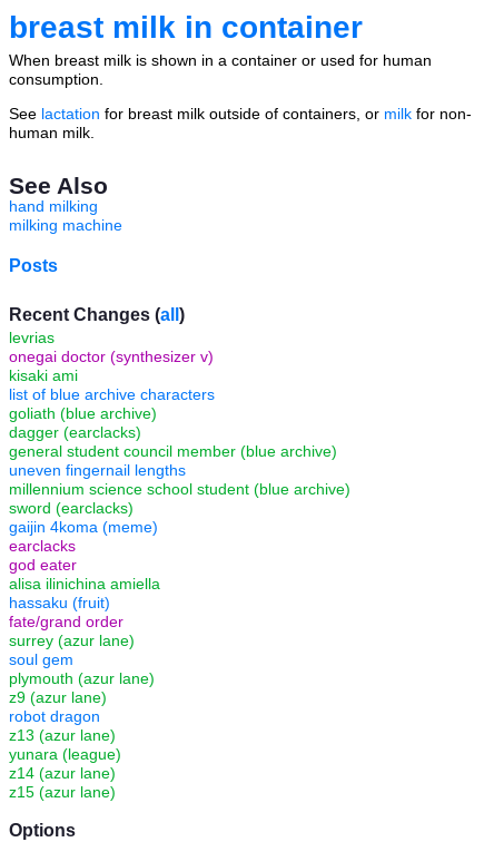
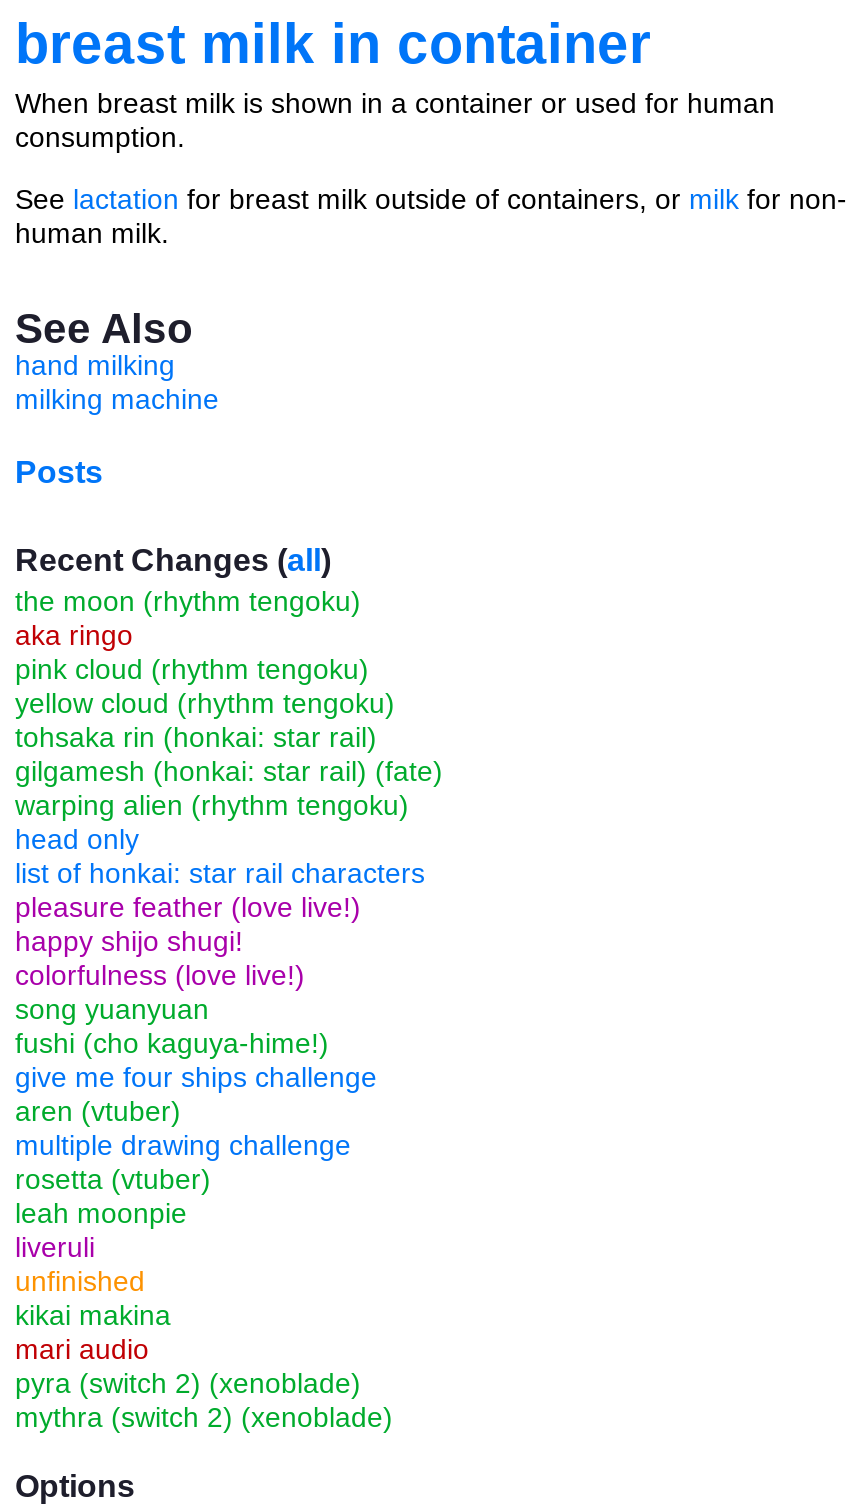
- levrias
- onegai doctor (synthesizer v)
- kisaki ami
- list of blue archive characters
- goliath (blue archive)
- dagger (earclacks)
- general student council member (blue archive)
- uneven fingernail lengths
- millennium science school student (blue archive)
- sword (earclacks)
- gaijin 4koma (meme)
- earclacks
- god eater
- alisa ilinichina amiella
- hassaku (fruit)
- fate/grand order
- surrey (azur lane)
- soul gem
- plymouth (azur lane)
- z9 (azur lane)
- robot dragon
- z13 (azur lane)
- yunara (league)
- z14 (azur lane)
- z15 (azur lane)
+ the moon (rhythm tengoku)
+ aka ringo
+ pink cloud (rhythm tengoku)
+ yellow cloud (rhythm tengoku)
+ tohsaka rin (honkai: star rail)
+ gilgamesh (honkai: star rail) (fate)
+ warping alien (rhythm tengoku)
+ head only
+ list of honkai: star rail characters
+ pleasure feather (love live!)
+ happy shijo shugi!
+ colorfulness (love live!)
+ song yuanyuan
+ fushi (cho kaguya-hime!)
+ give me four ships challenge
+ aren (vtuber)
+ multiple drawing challenge
+ rosetta (vtuber)
+ leah moonpie
+ liveruli
+ unfinished
+ kikai makina
+ mari audio
+ pyra (switch 2) (xenoblade)
+ mythra (switch 2) (xenoblade)
